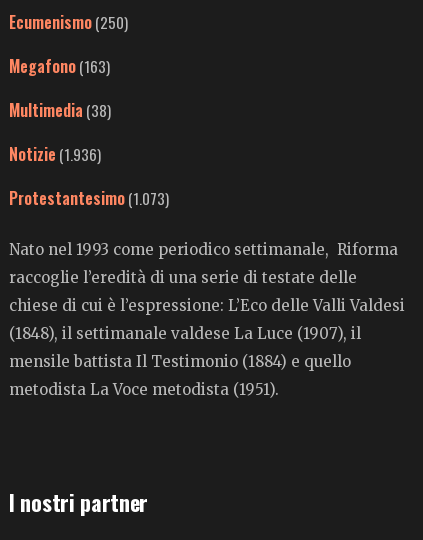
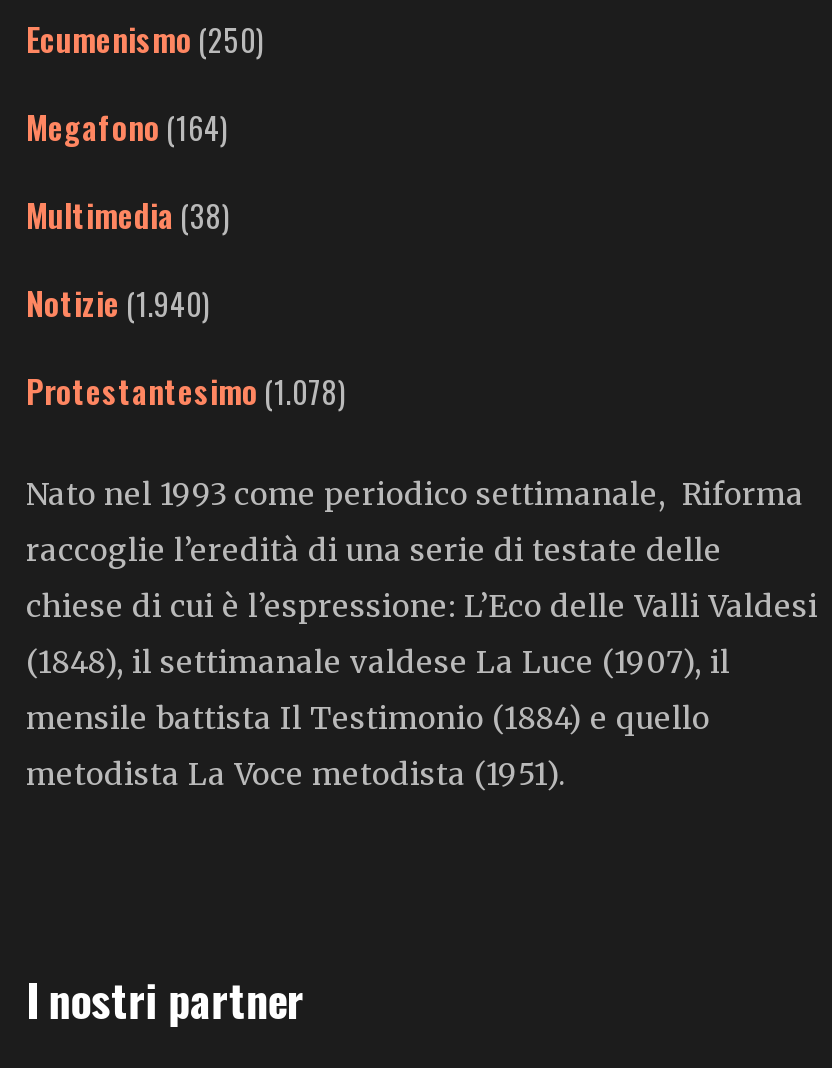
- Megafono (163)
+ Megafono (164)

- Notizie (1.936)
+ Notizie (1.940)

- Protestantesimo (1.073)
+ Protestantesimo (1.078)
